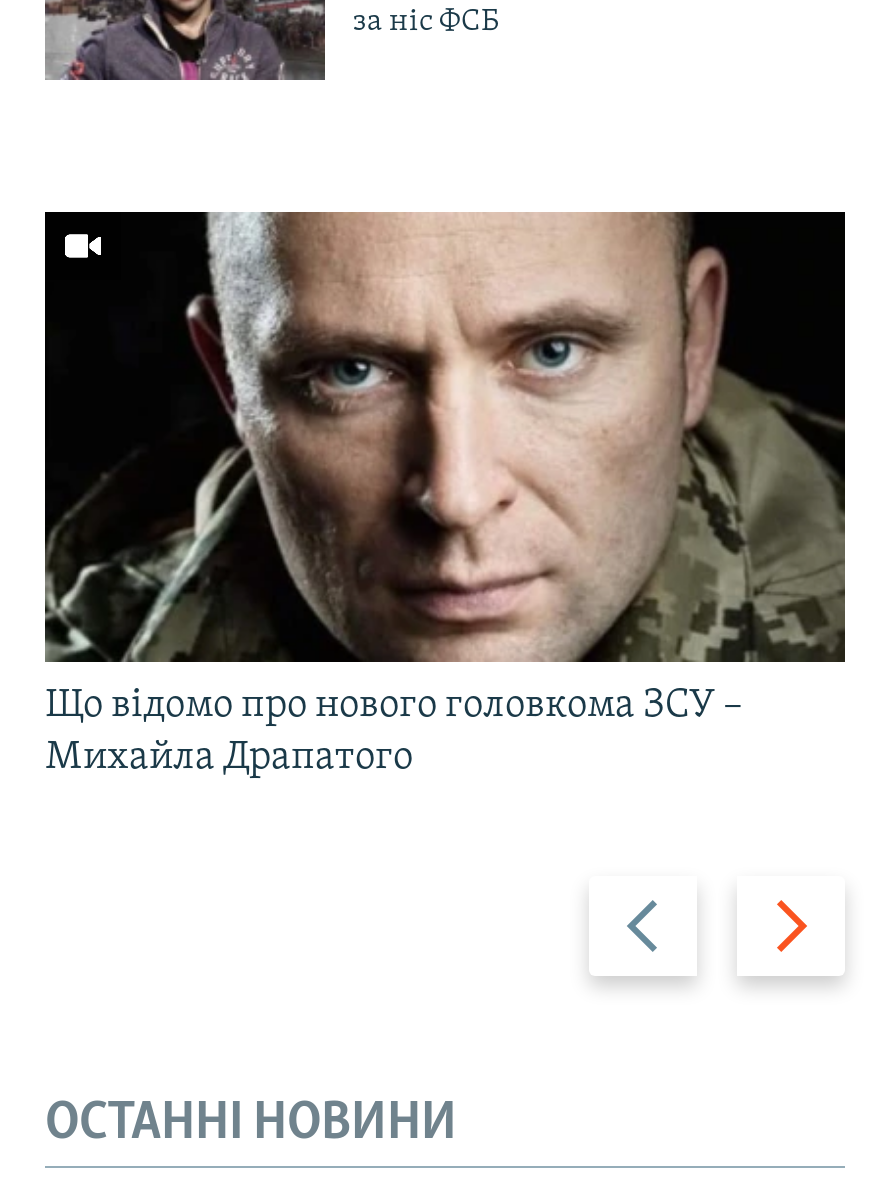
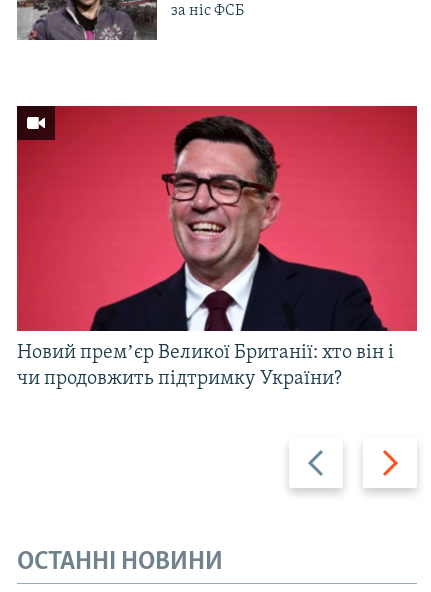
- [image]
- Що відомо про нового головкома ЗСУ –
- Михайла Драпатого
+ [image]
+ Новий премʼєр Великої Британії: хто він і
+ чи продовжить підтримку України?
